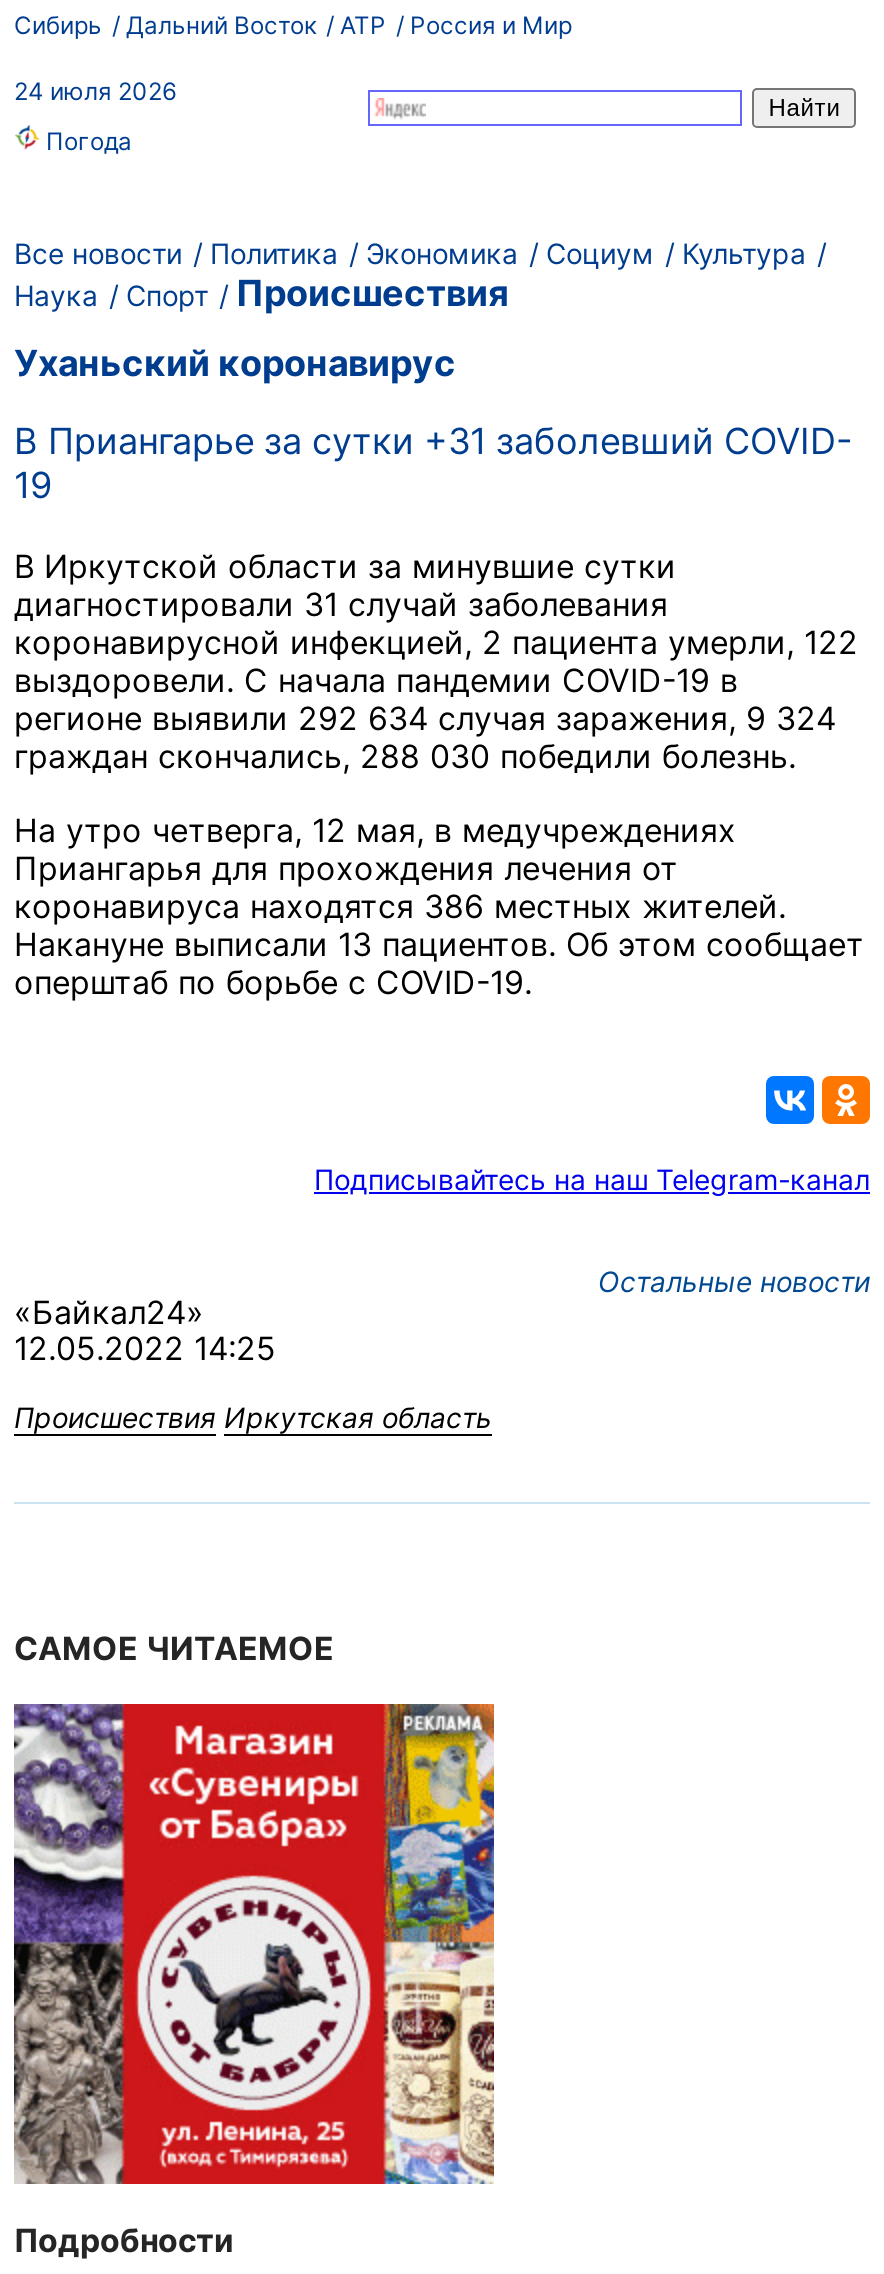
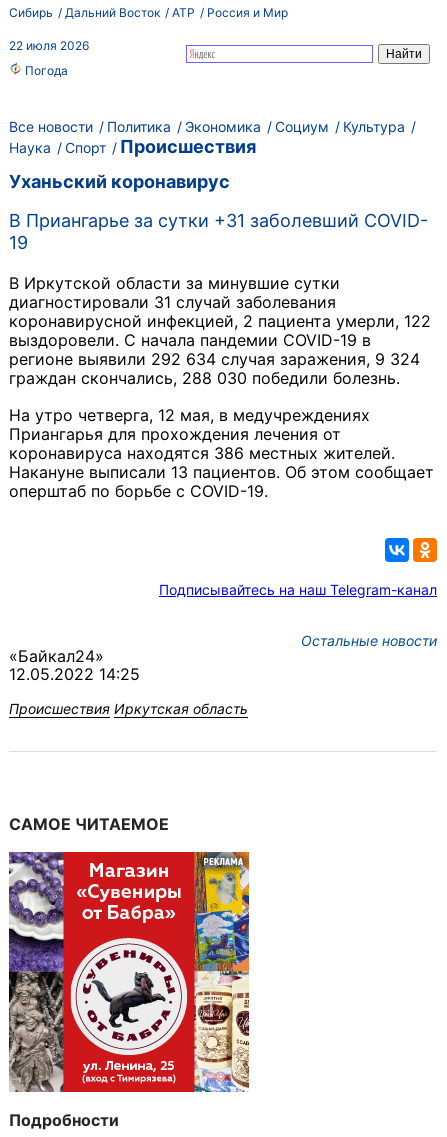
- 24 июля 2026
+ 22 июля 2026
